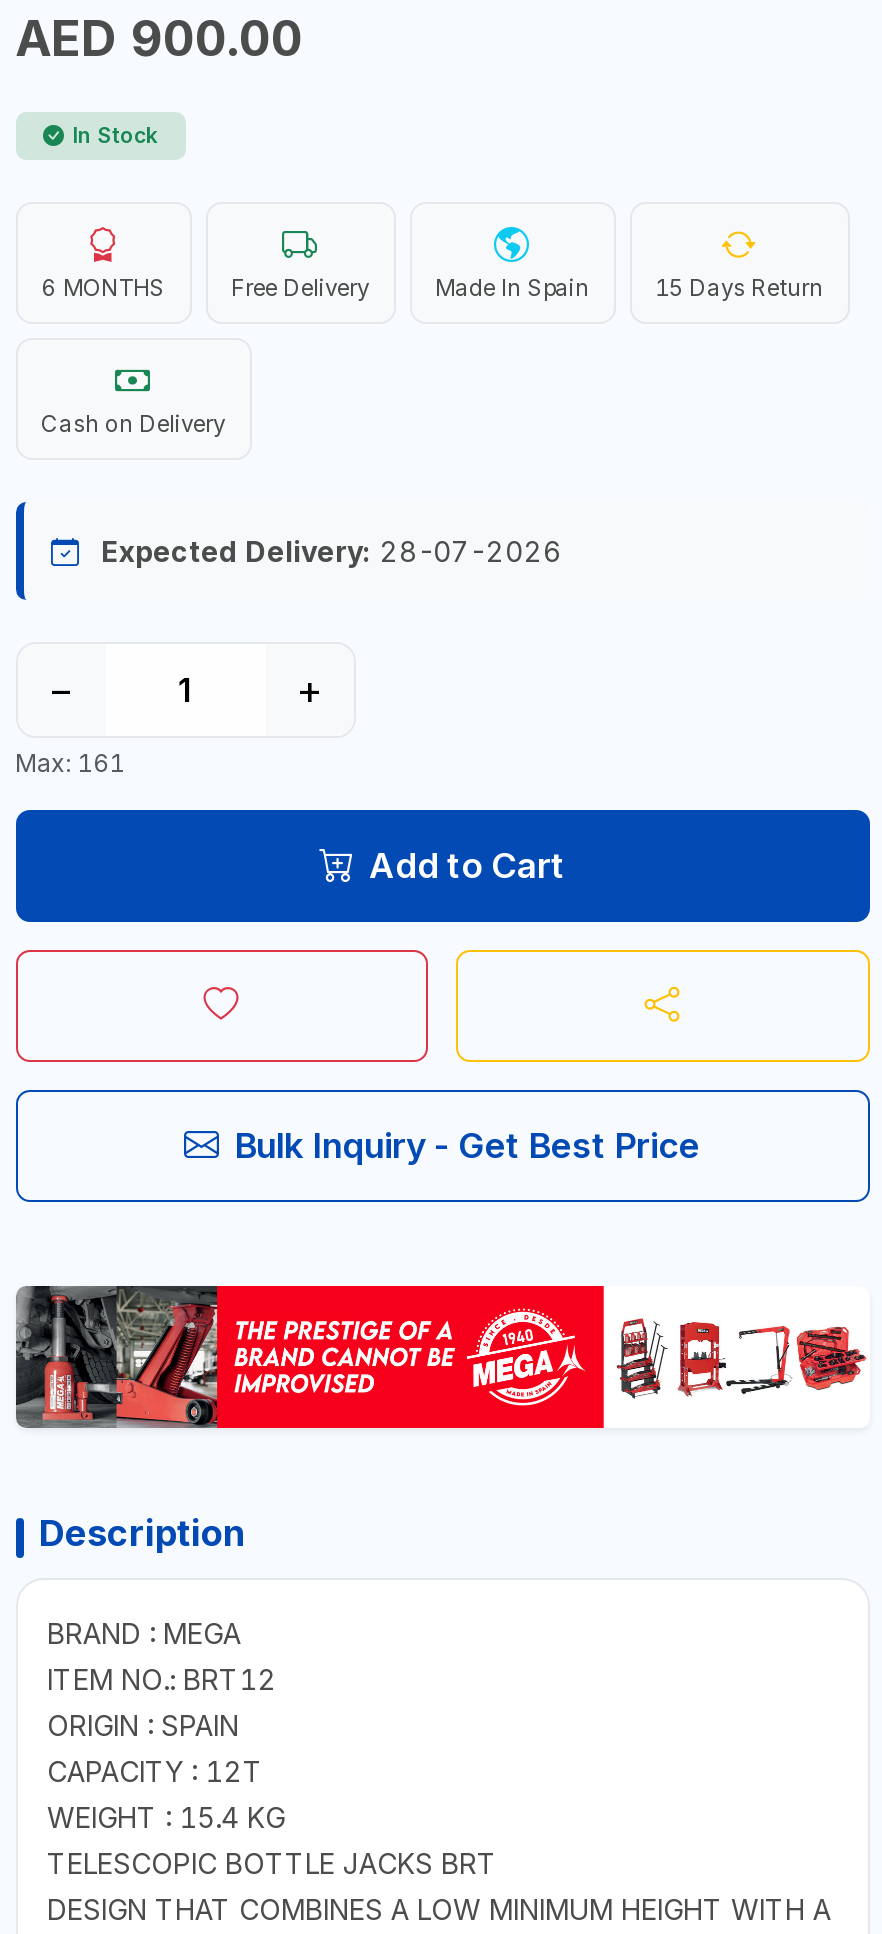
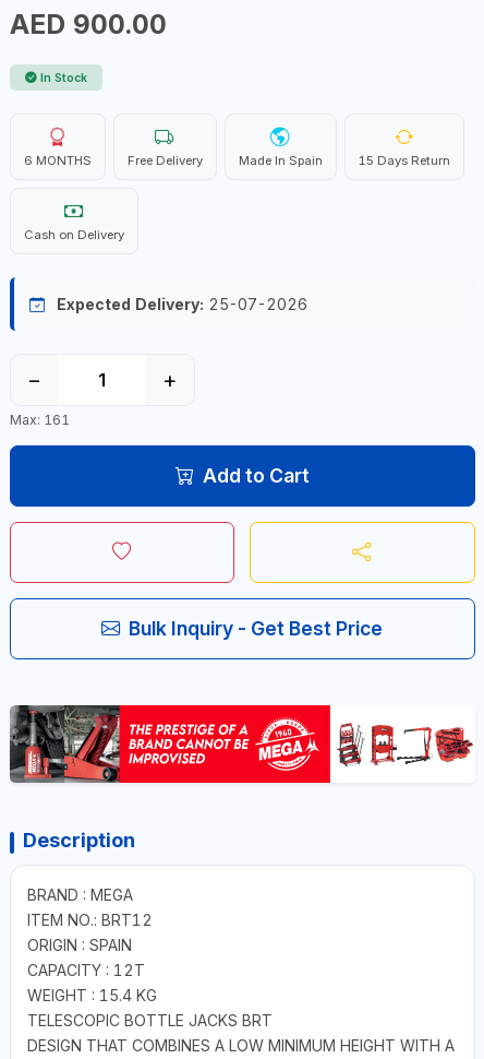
- Expected Delivery: 28-07-2026
+ Expected Delivery: 25-07-2026
